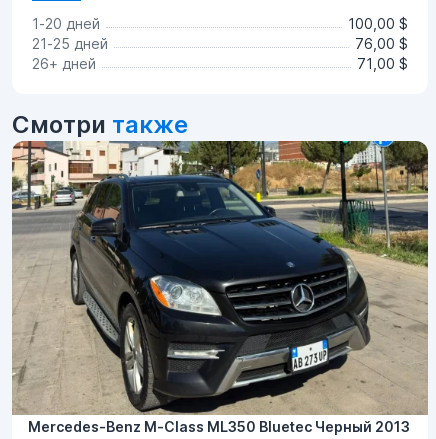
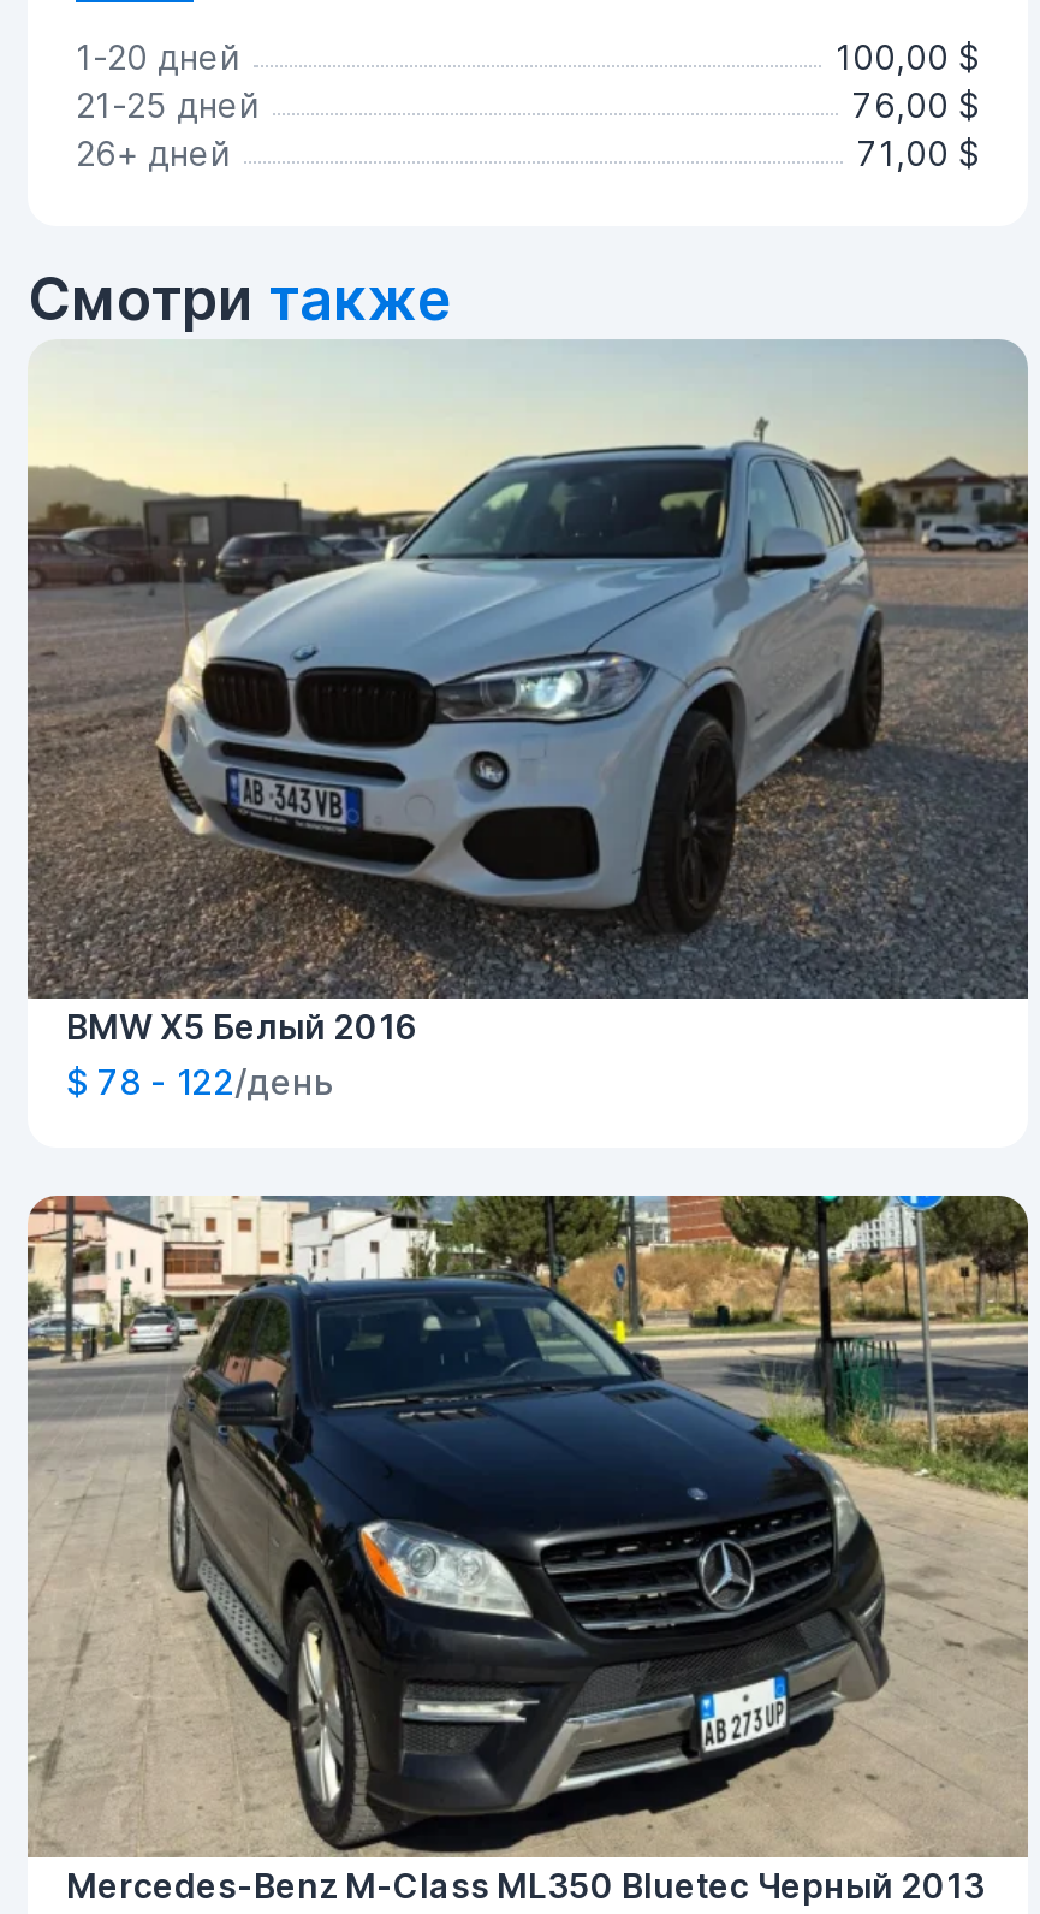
+ [image]
+ BMW X5 Белый 2016
+ $ 78 - 122/день
